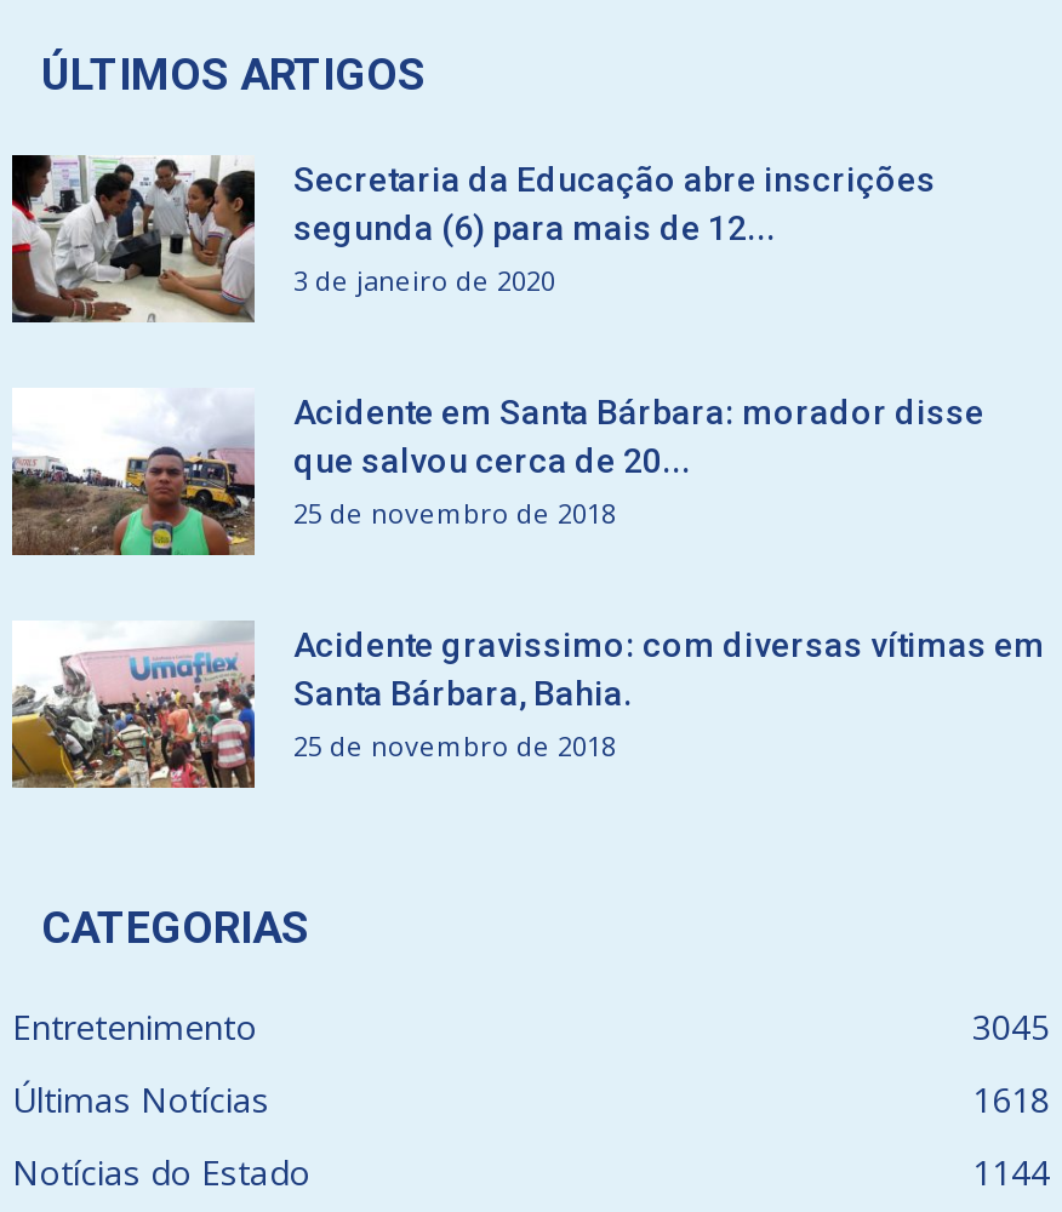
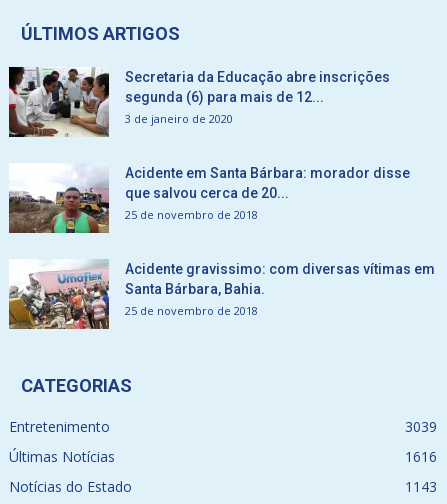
- 3045
+ 3039

- 1618
+ 1616

- 1144
+ 1143
